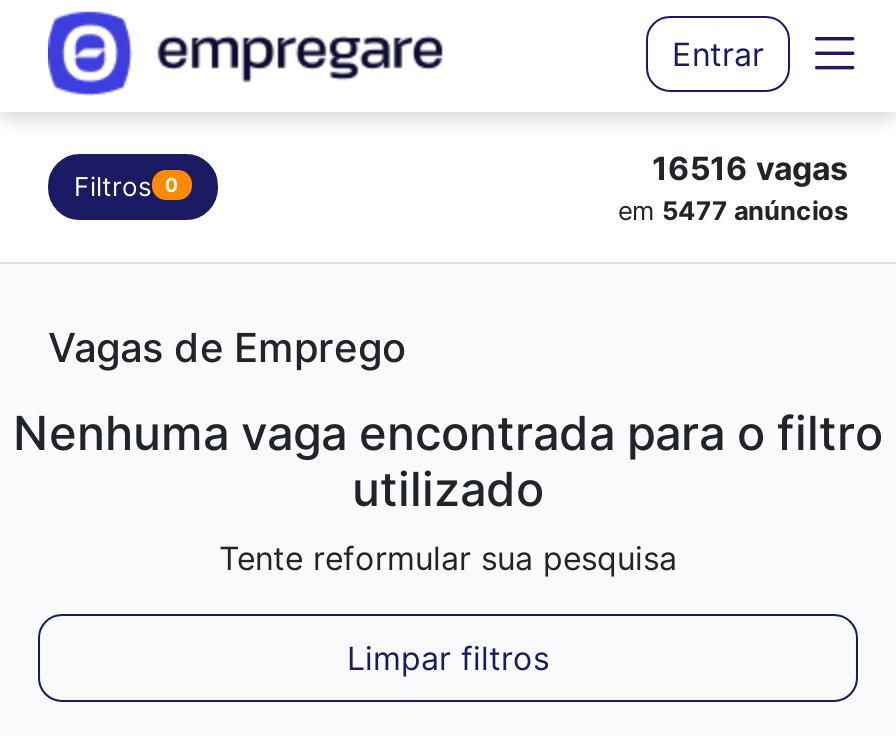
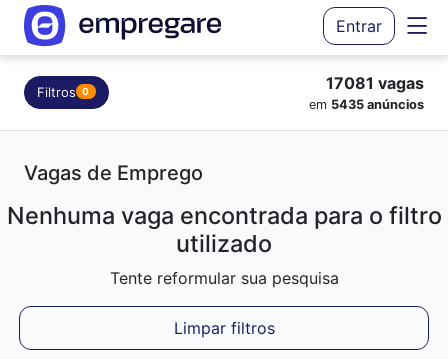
- 16516 vagas
+ 17081 vagas

- em 5477 anúncios
+ em 5435 anúncios
